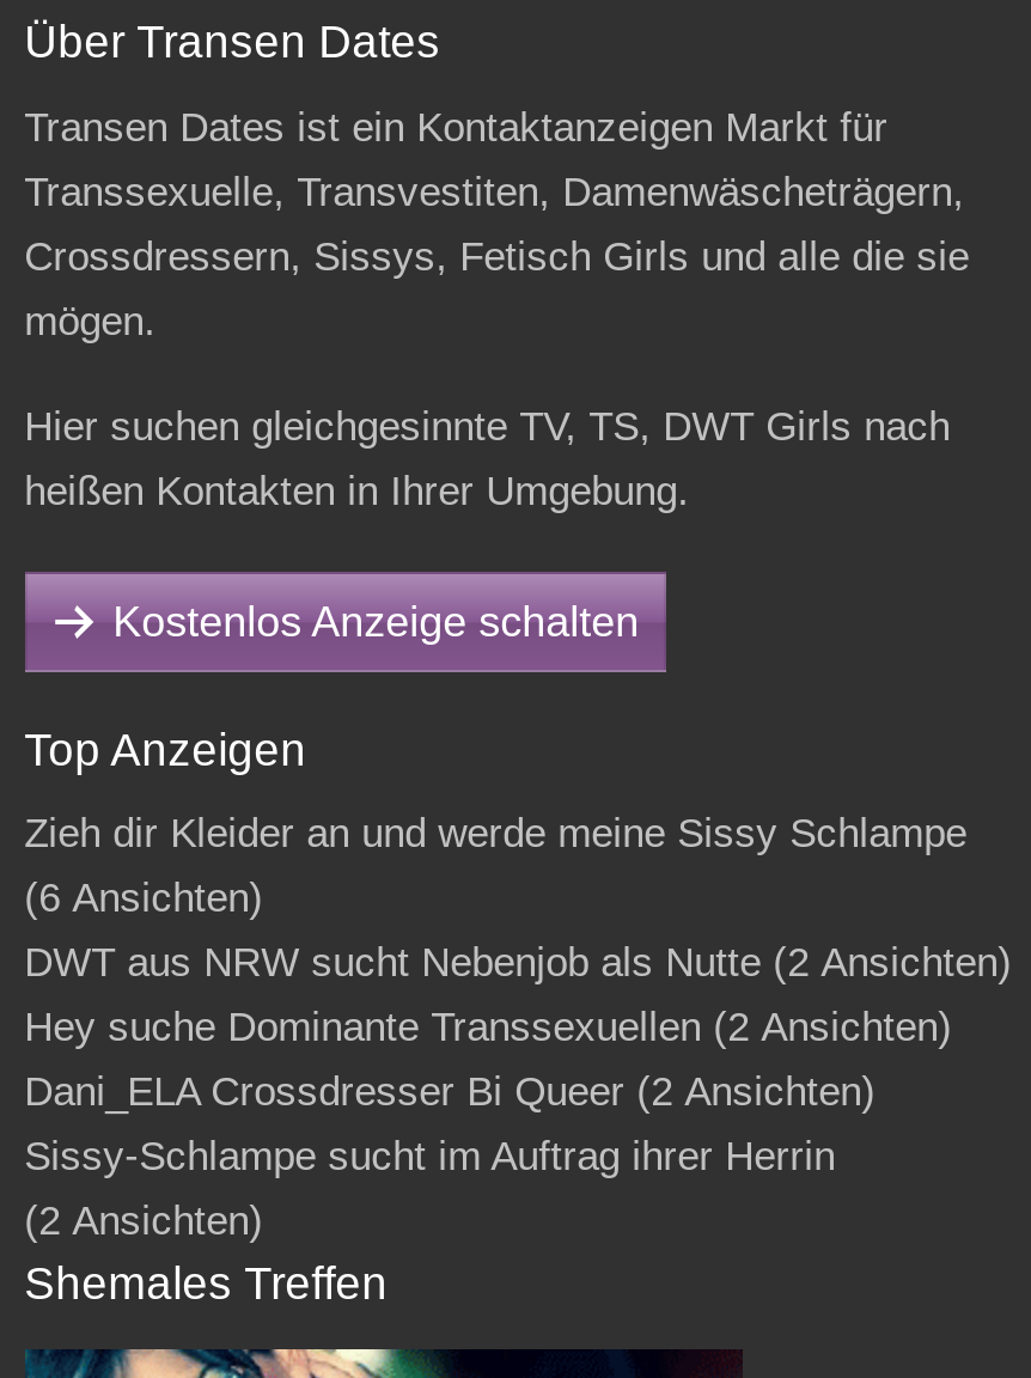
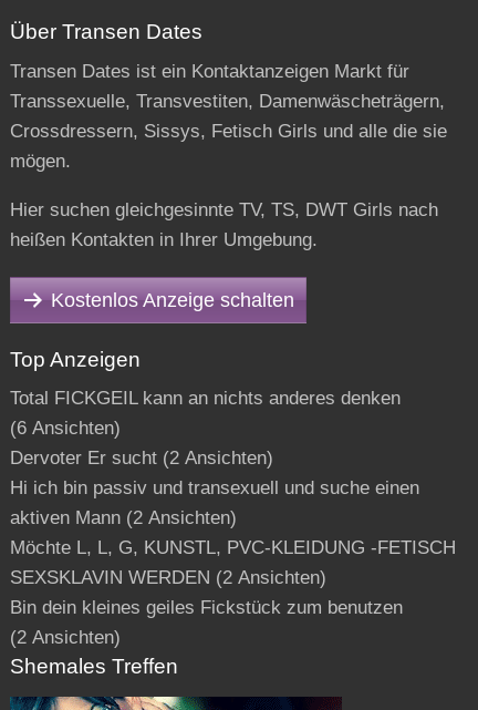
- Zieh dir Kleider an und werde meine Sissy Schlampe
+ Total FICKGEIL kann an nichts anderes denken

- DWT aus NRW sucht Nebenjob als Nutte (2 Ansichten)
- Hey suche Dominante Transsexuellen (2 Ansichten)
- Dani_ELA Crossdresser Bi Queer (2 Ansichten)
- Sissy-Schlampe sucht im Auftrag ihrer Herrin
+ Dervoter Er sucht (2 Ansichten)
+ Hi ich bin passiv und transexuell und suche einen
+ aktiven Mann (2 Ansichten)
+ Möchte L, L, G, KUNSTL, PVC-KLEIDUNG -FETISCH
+ SEXSKLAVIN WERDEN (2 Ansichten)
+ Bin dein kleines geiles Fickstück zum benutzen
